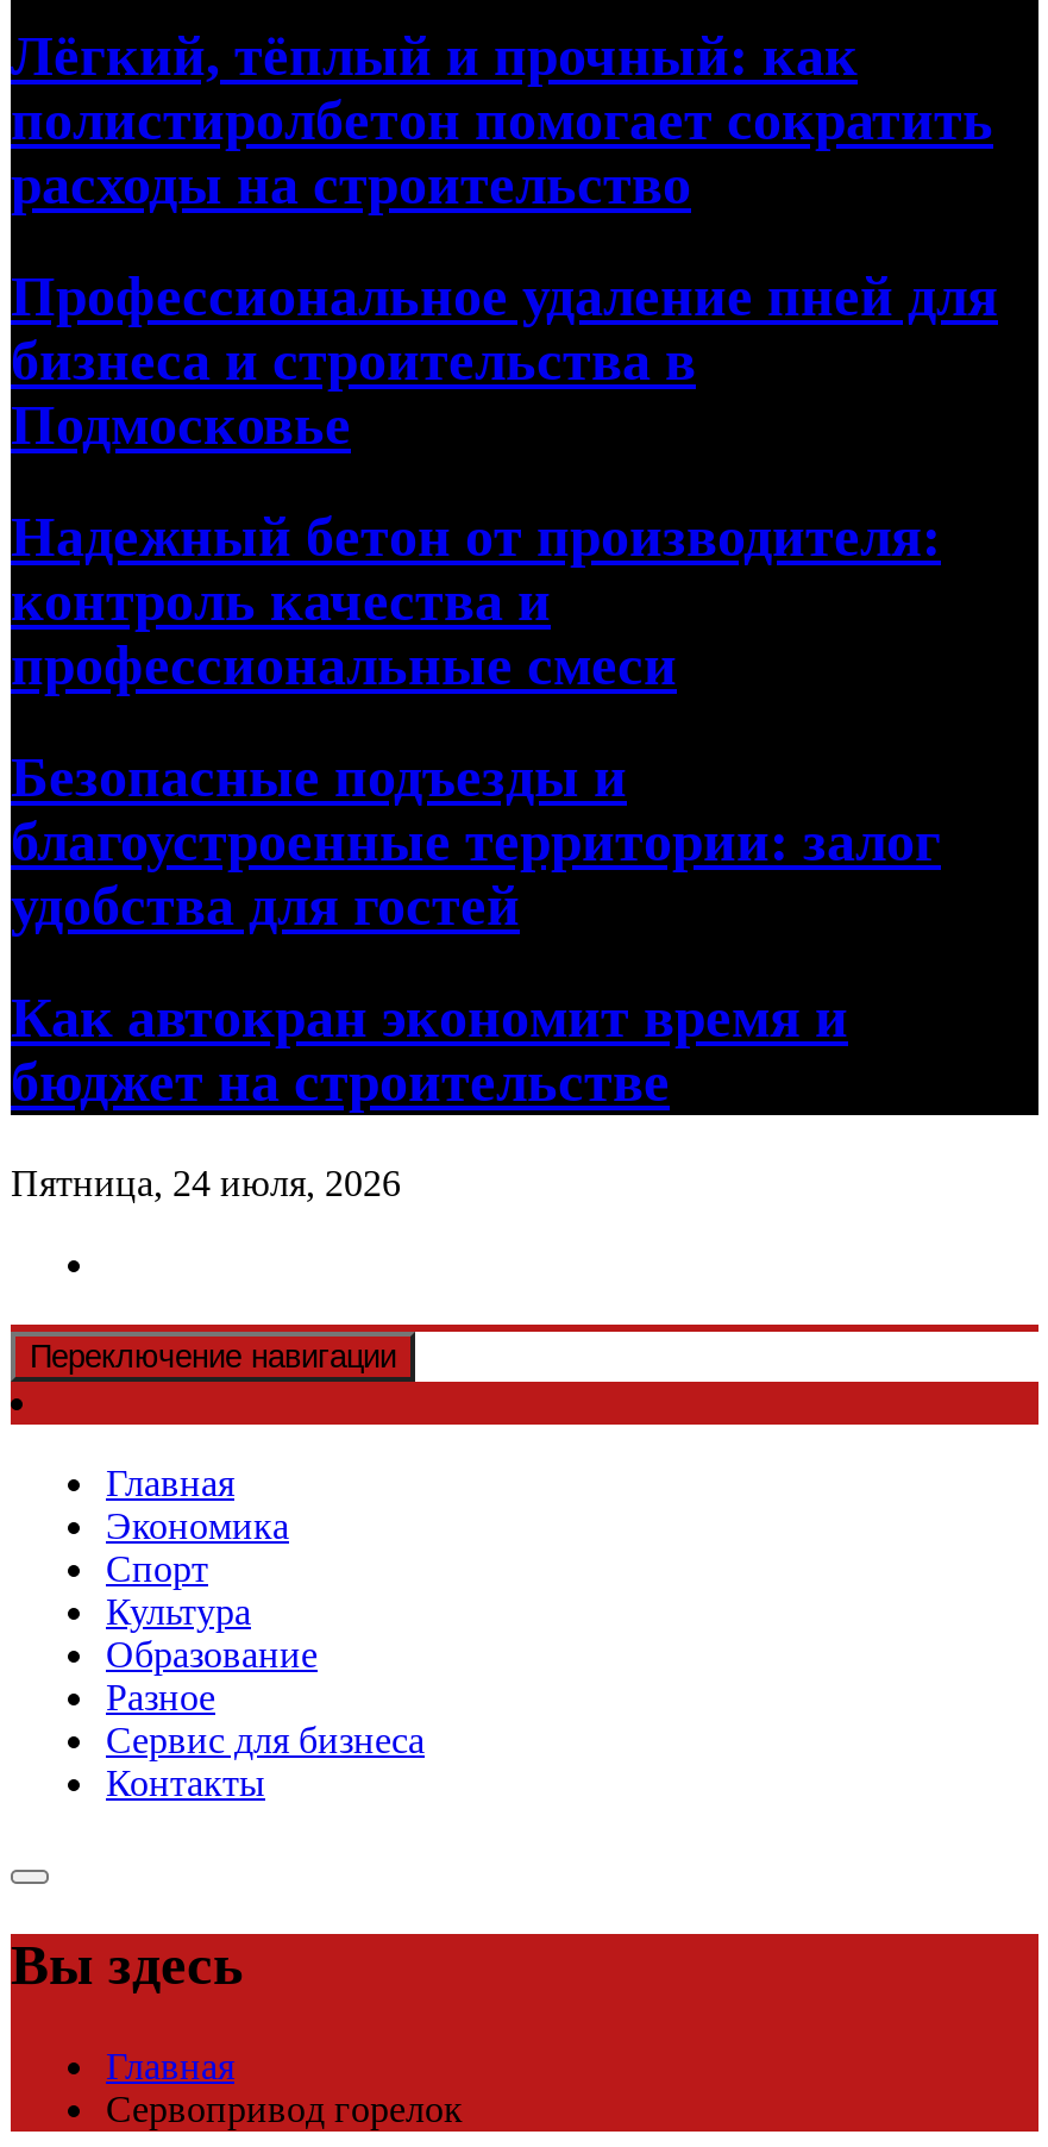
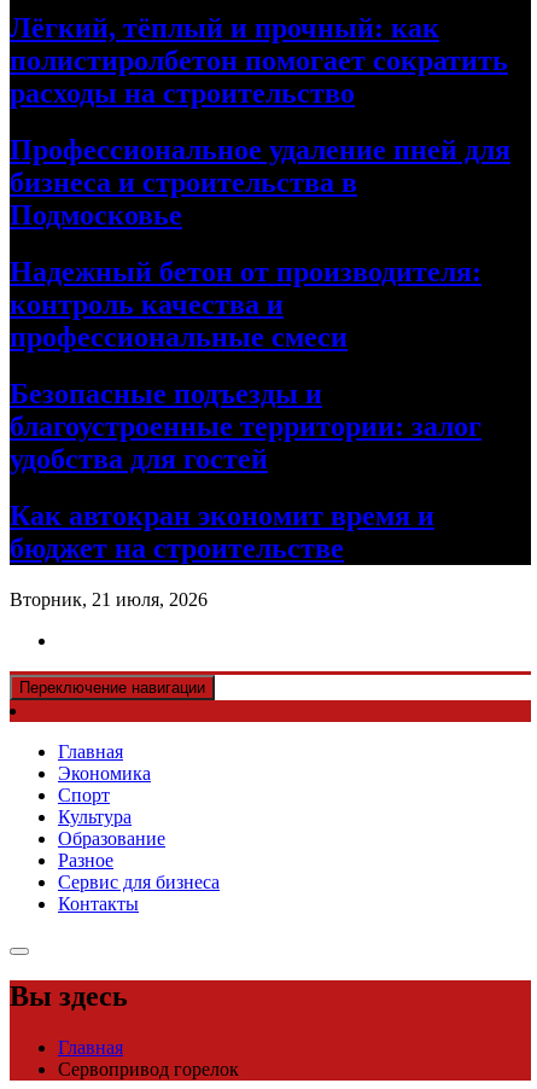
- Пятница, 24 июля, 2026
+ Вторник, 21 июля, 2026
